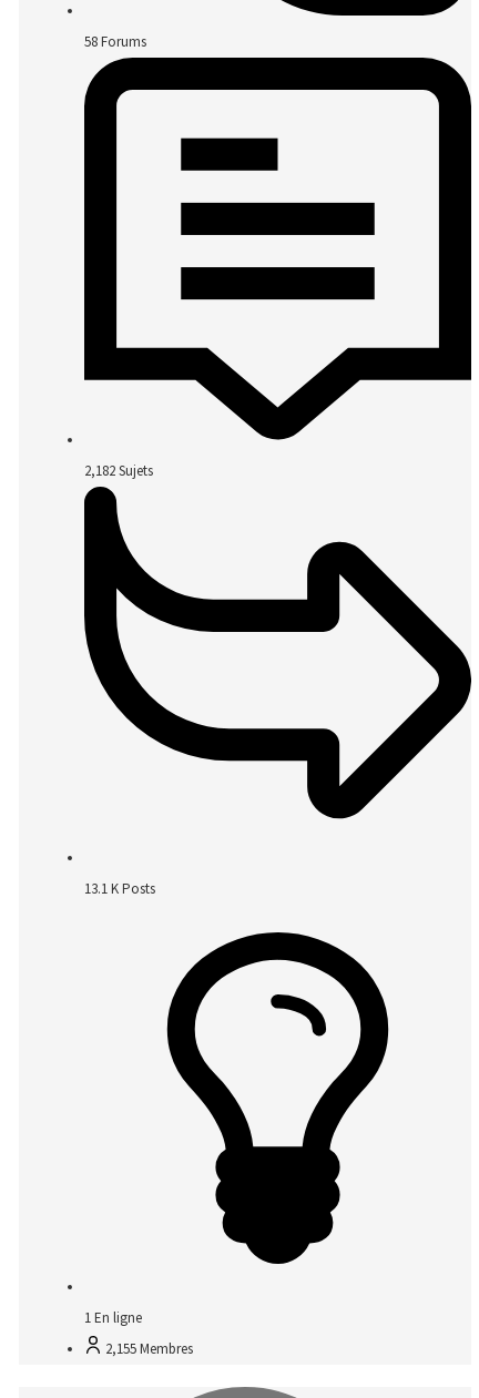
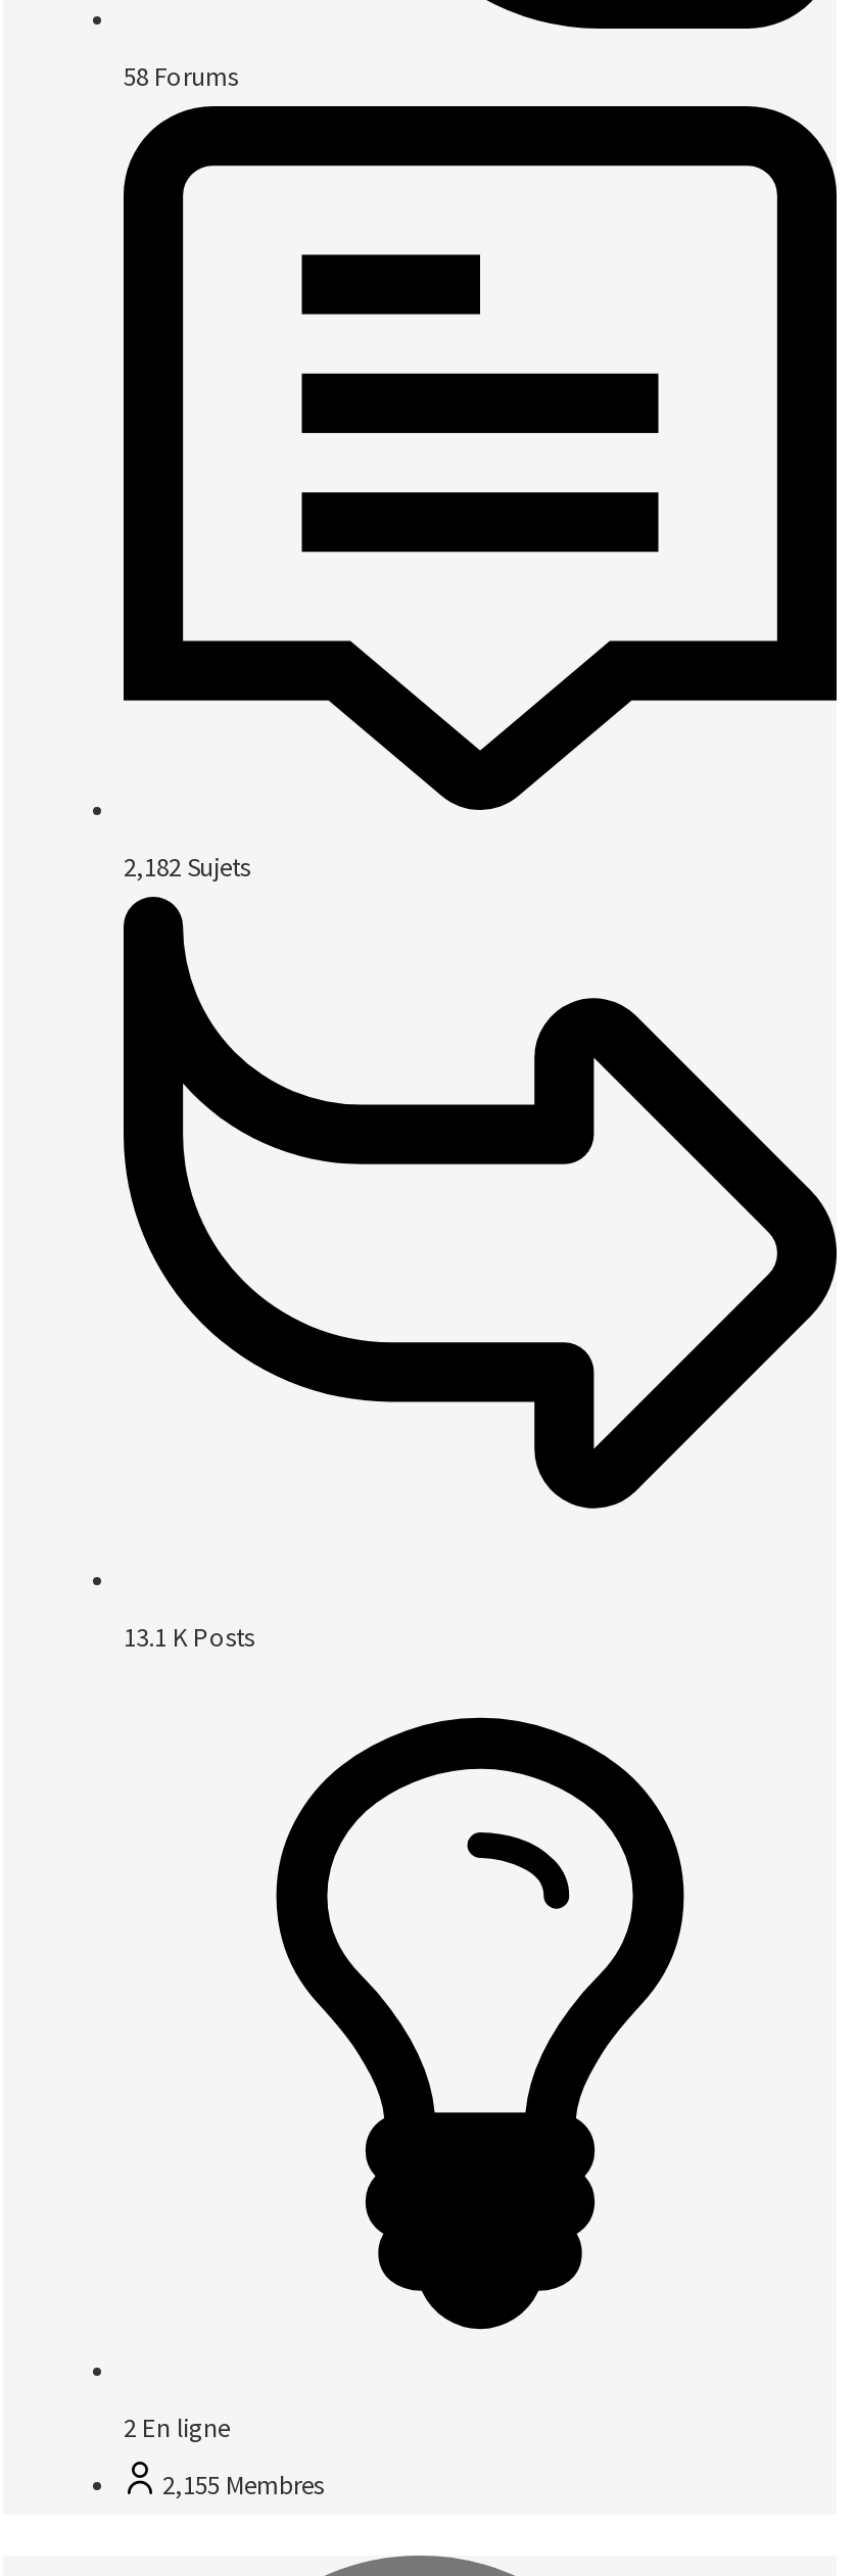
- 1 En ligne
+ 2 En ligne
